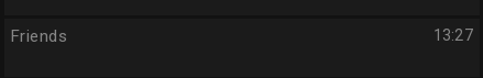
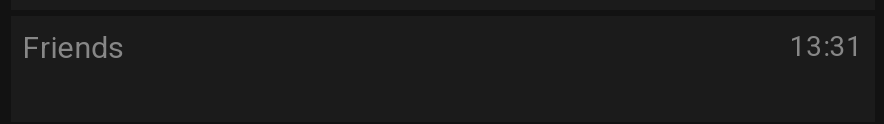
- 13:27
+ 13:31
